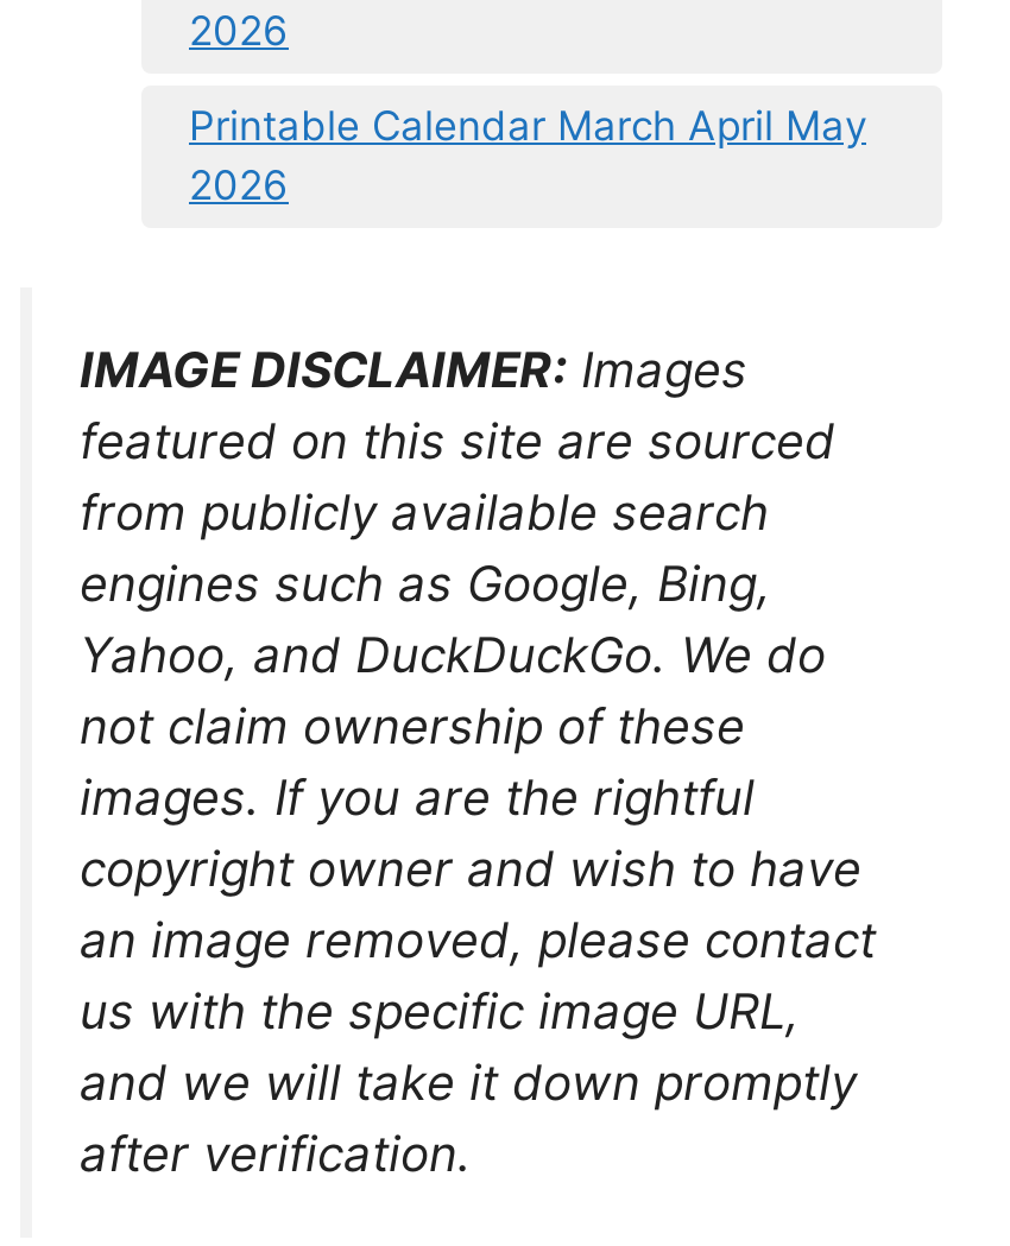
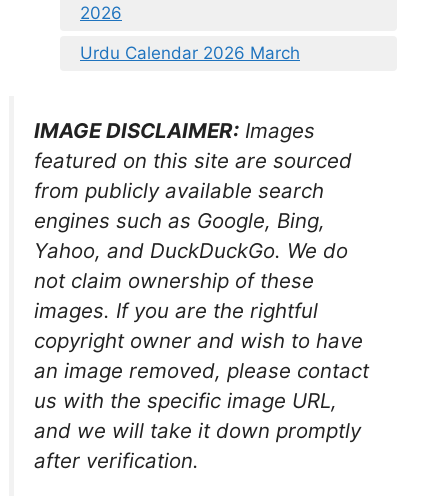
- Printable Calendar March April May
- 2026
+ Urdu Calendar 2026 March
